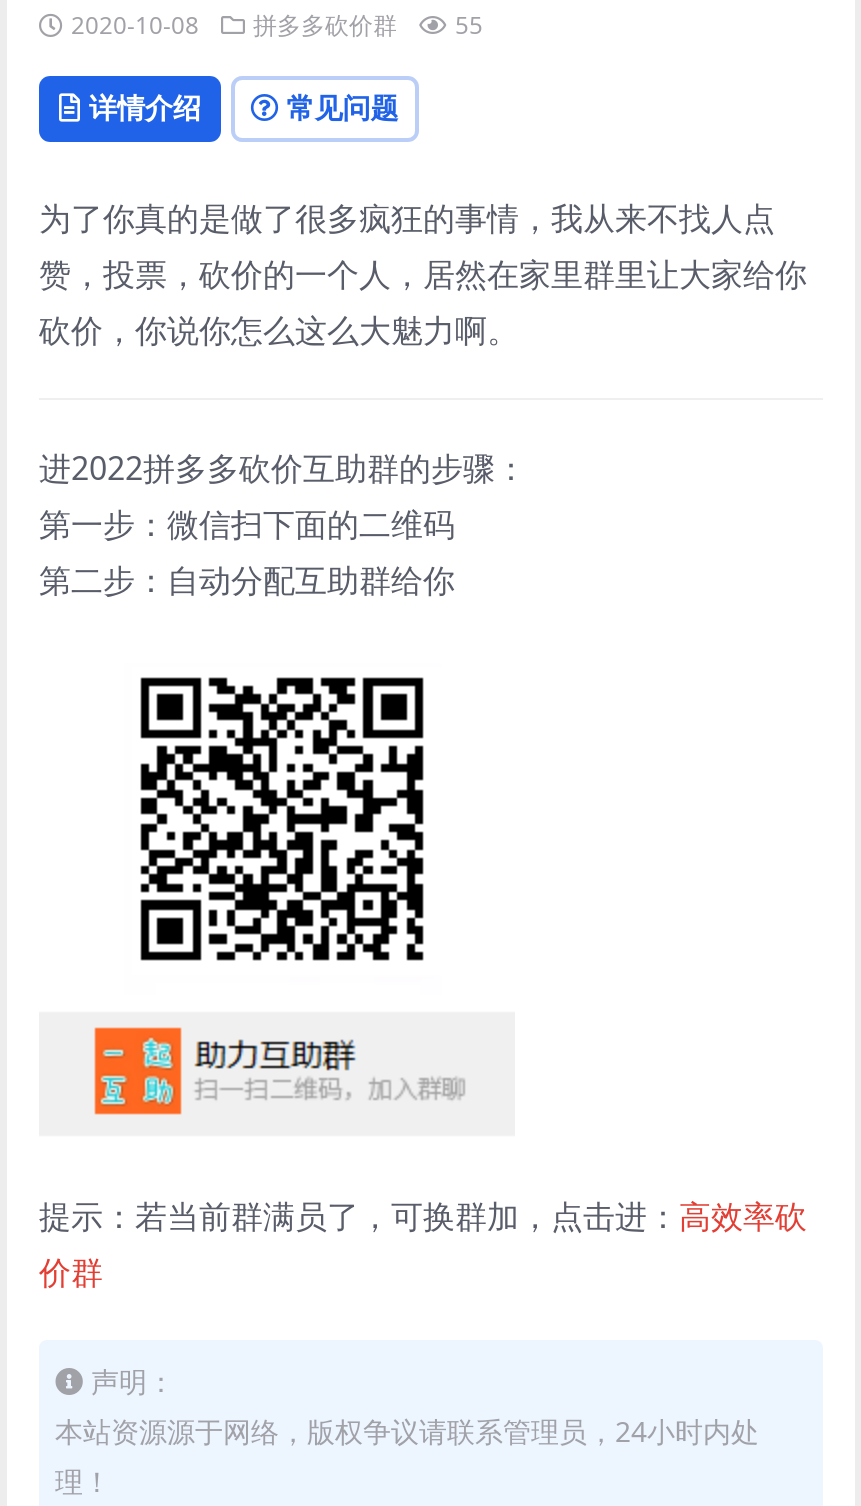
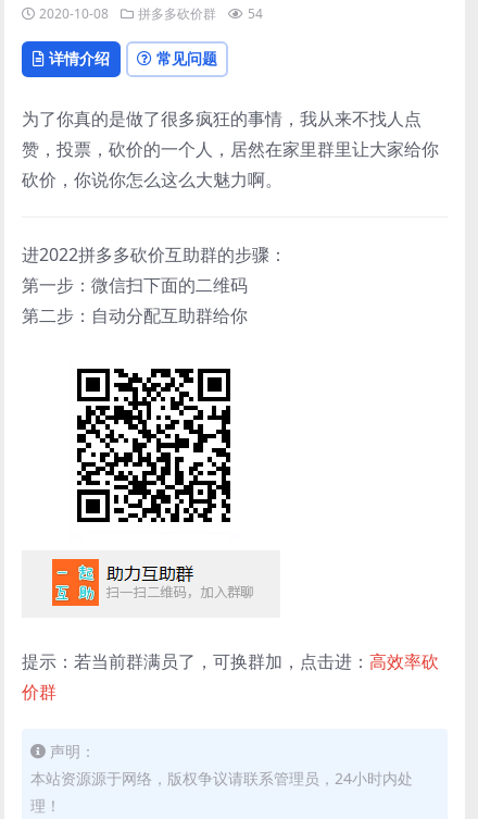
- 2020-10-08 拼多多砍价群 55
+ 2020-10-08 拼多多砍价群 54
